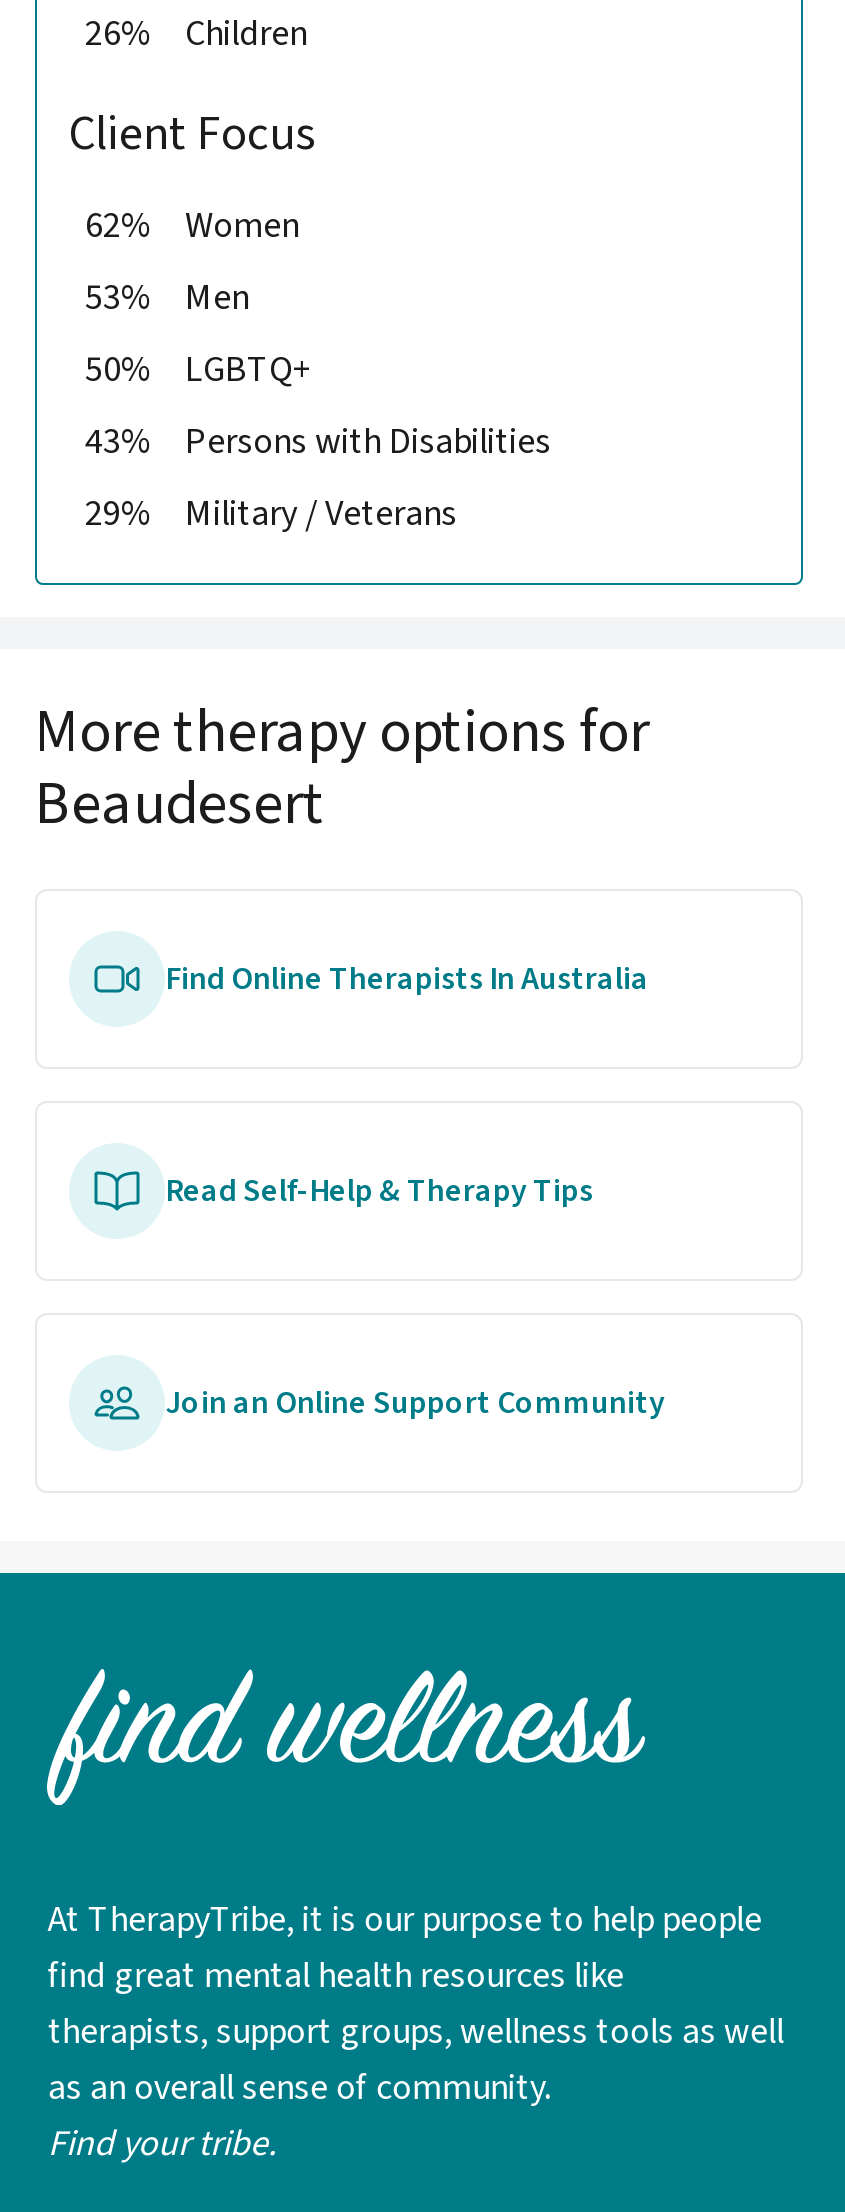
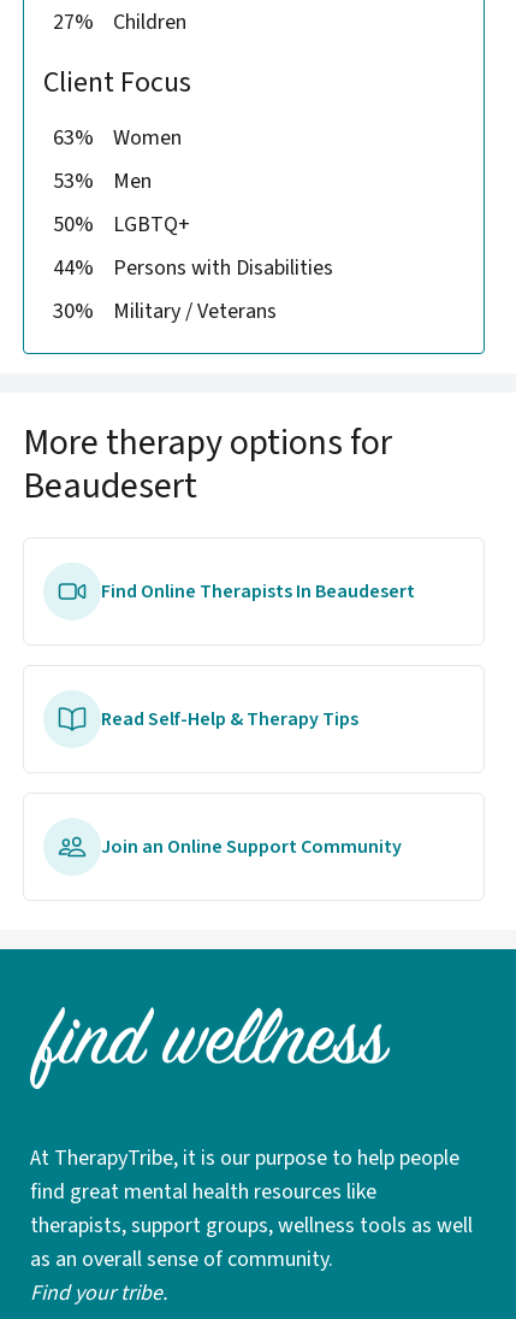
- 26% Children
+ 27% Children

- 62% Women
+ 63% Women

- 43% Persons with Disabilities
+ 44% Persons with Disabilities

- 29% Military / Veterans
+ 30% Military / Veterans

- Find Online Therapists In Australia
+ Find Online Therapists In Beaudesert
